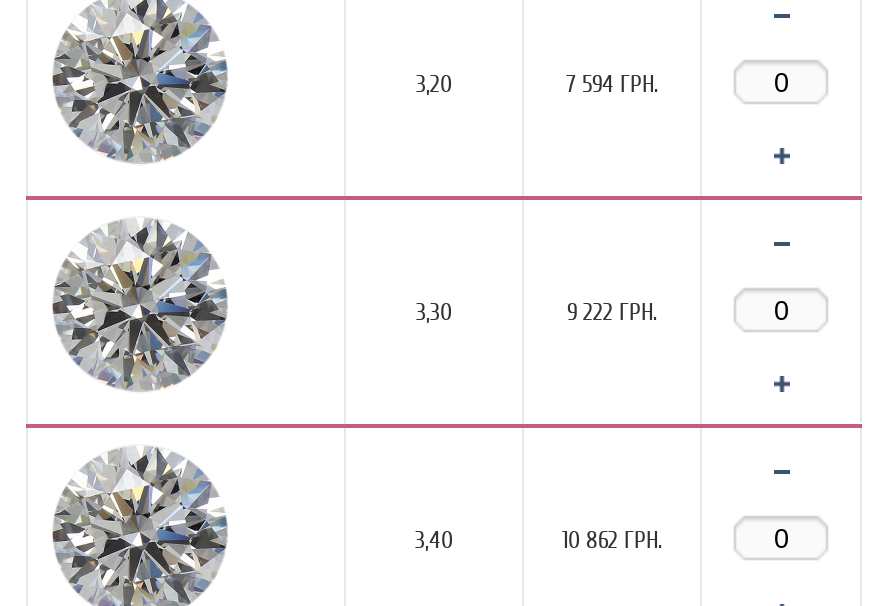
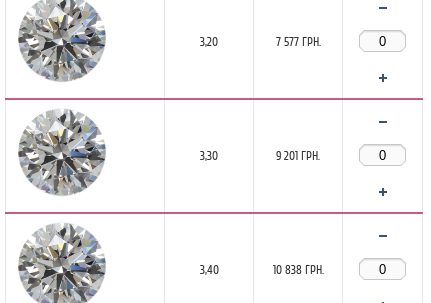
- 7 594 ГРН.
+ 7 577 ГРН.

- 9 222 ГРН.
+ 9 201 ГРН.

- 10 862 ГРН.
+ 10 838 ГРН.
